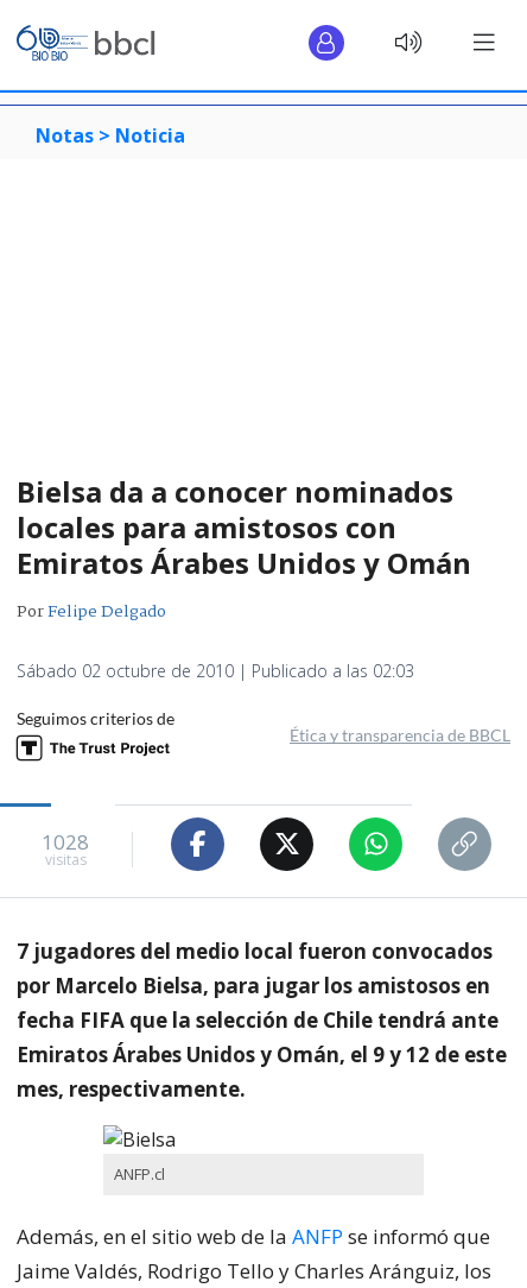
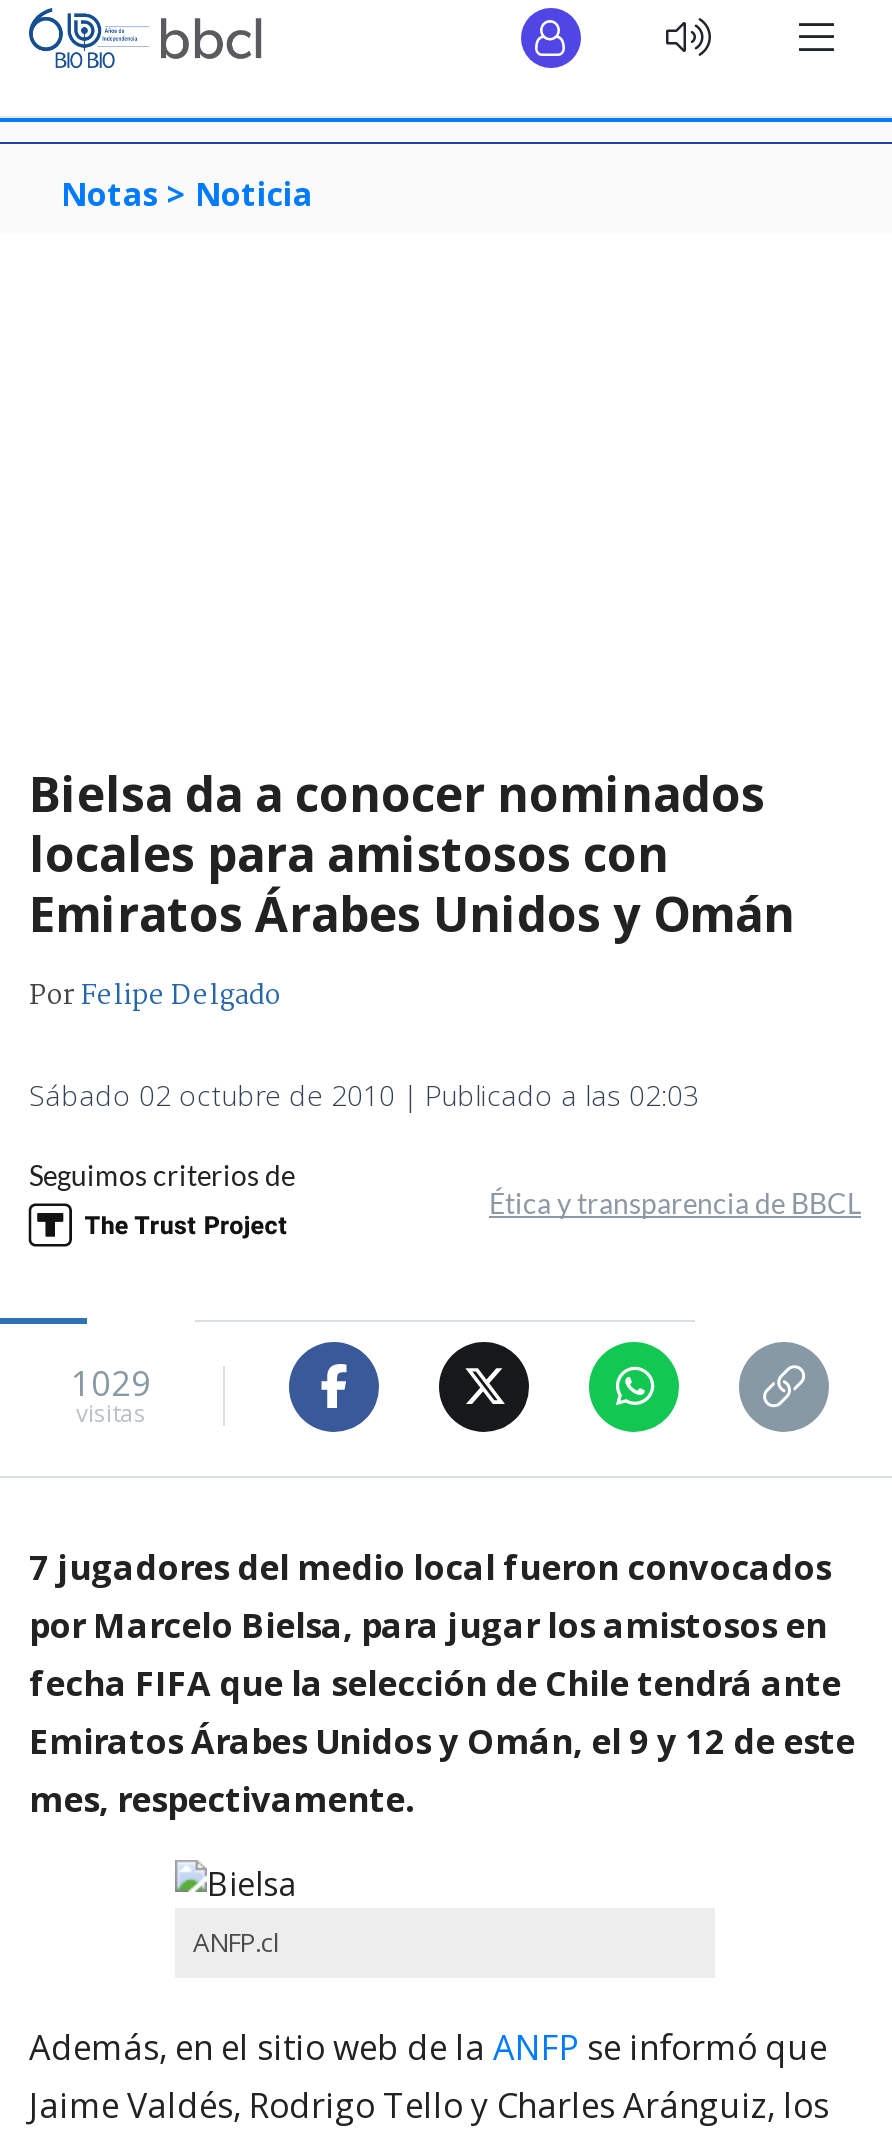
- 1028
+ 1029
